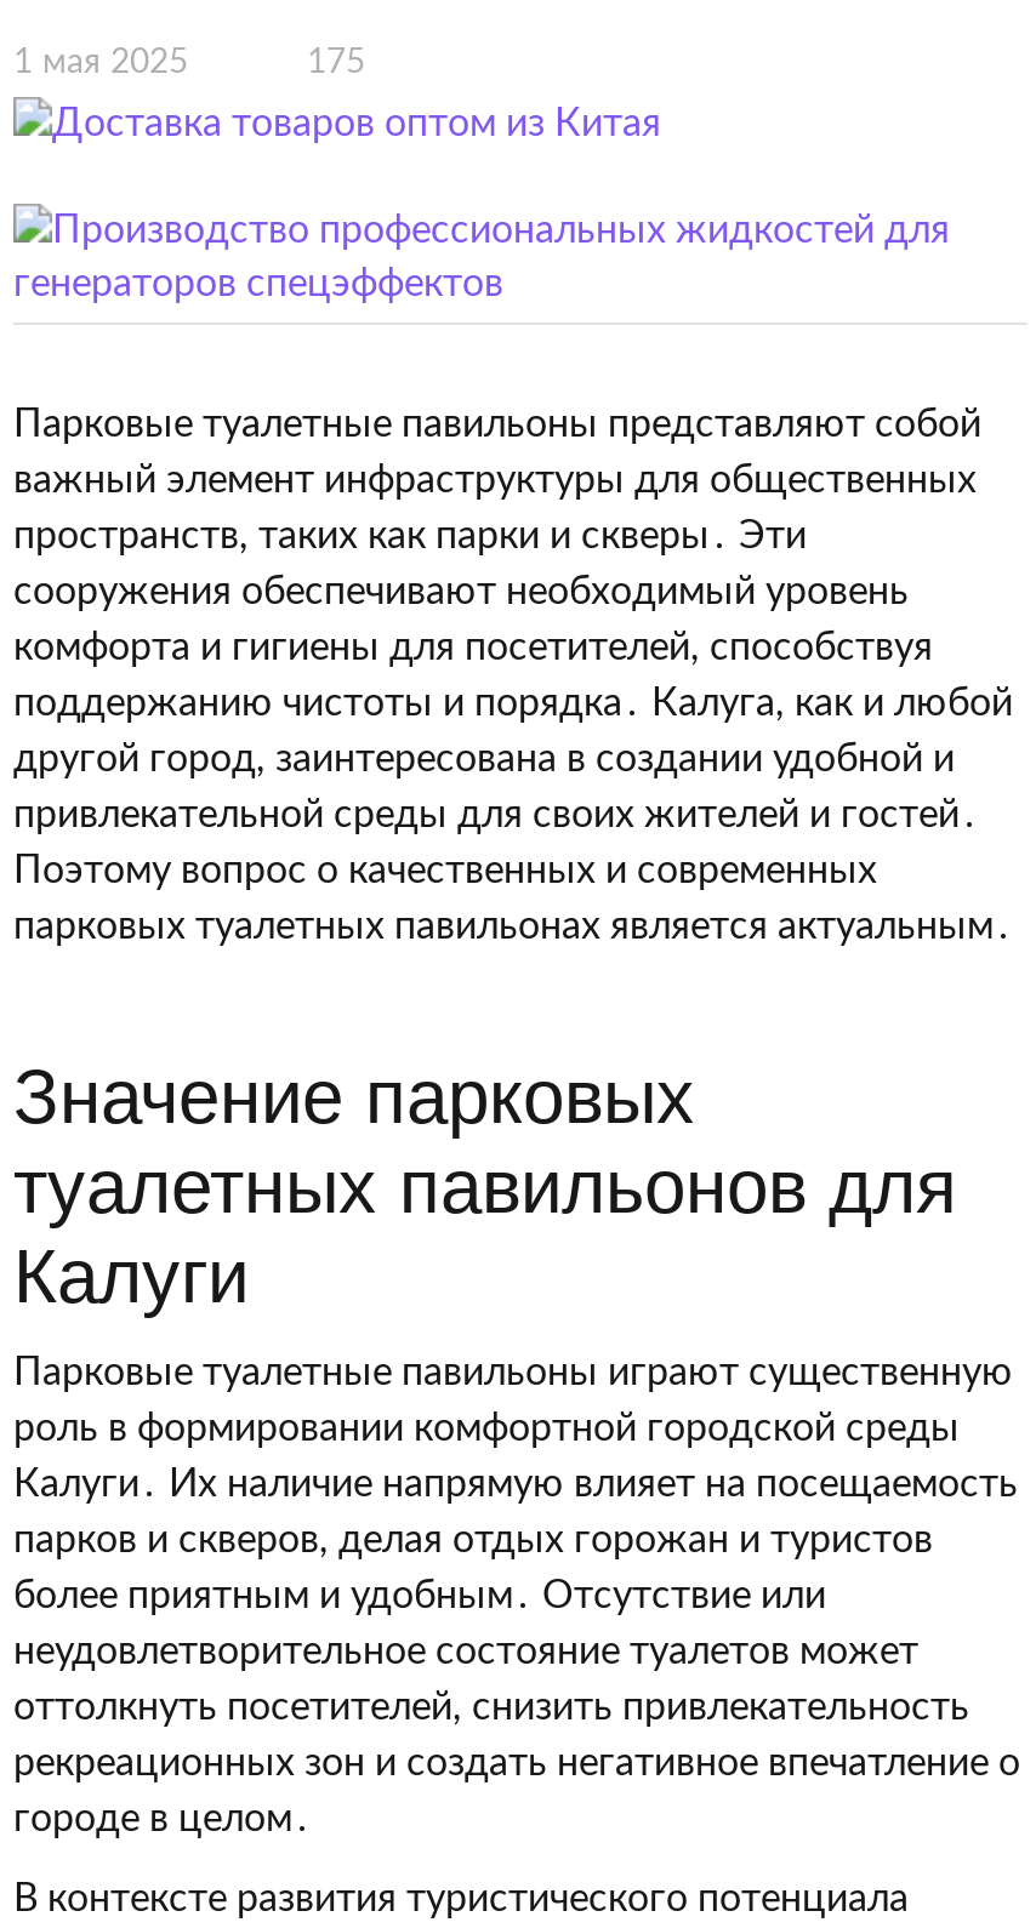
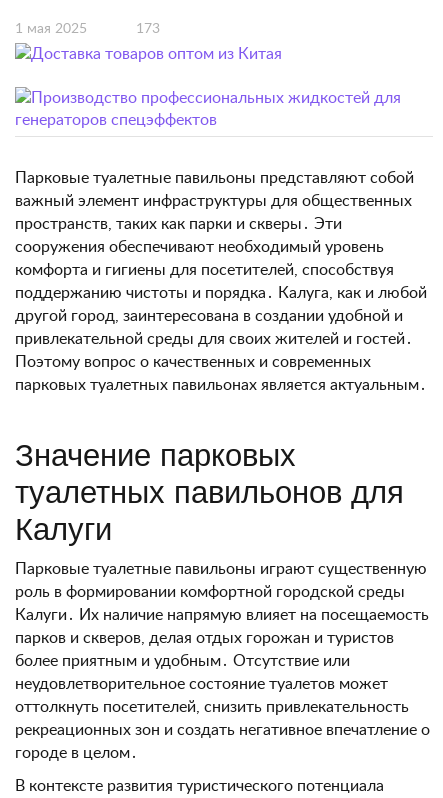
- 175
+ 173
